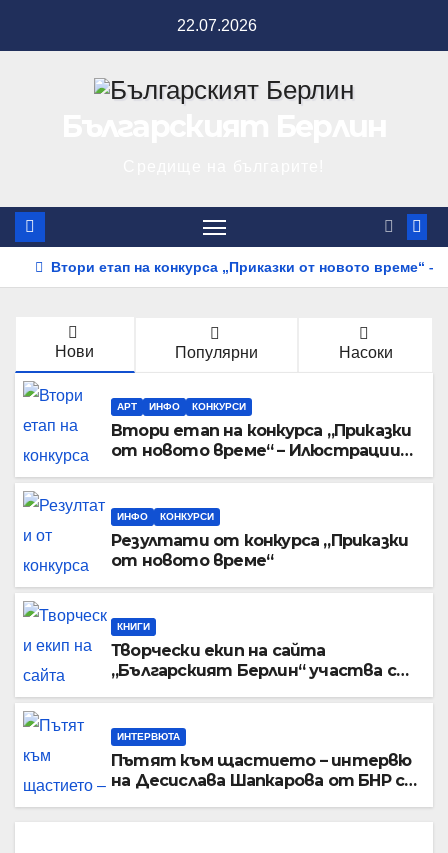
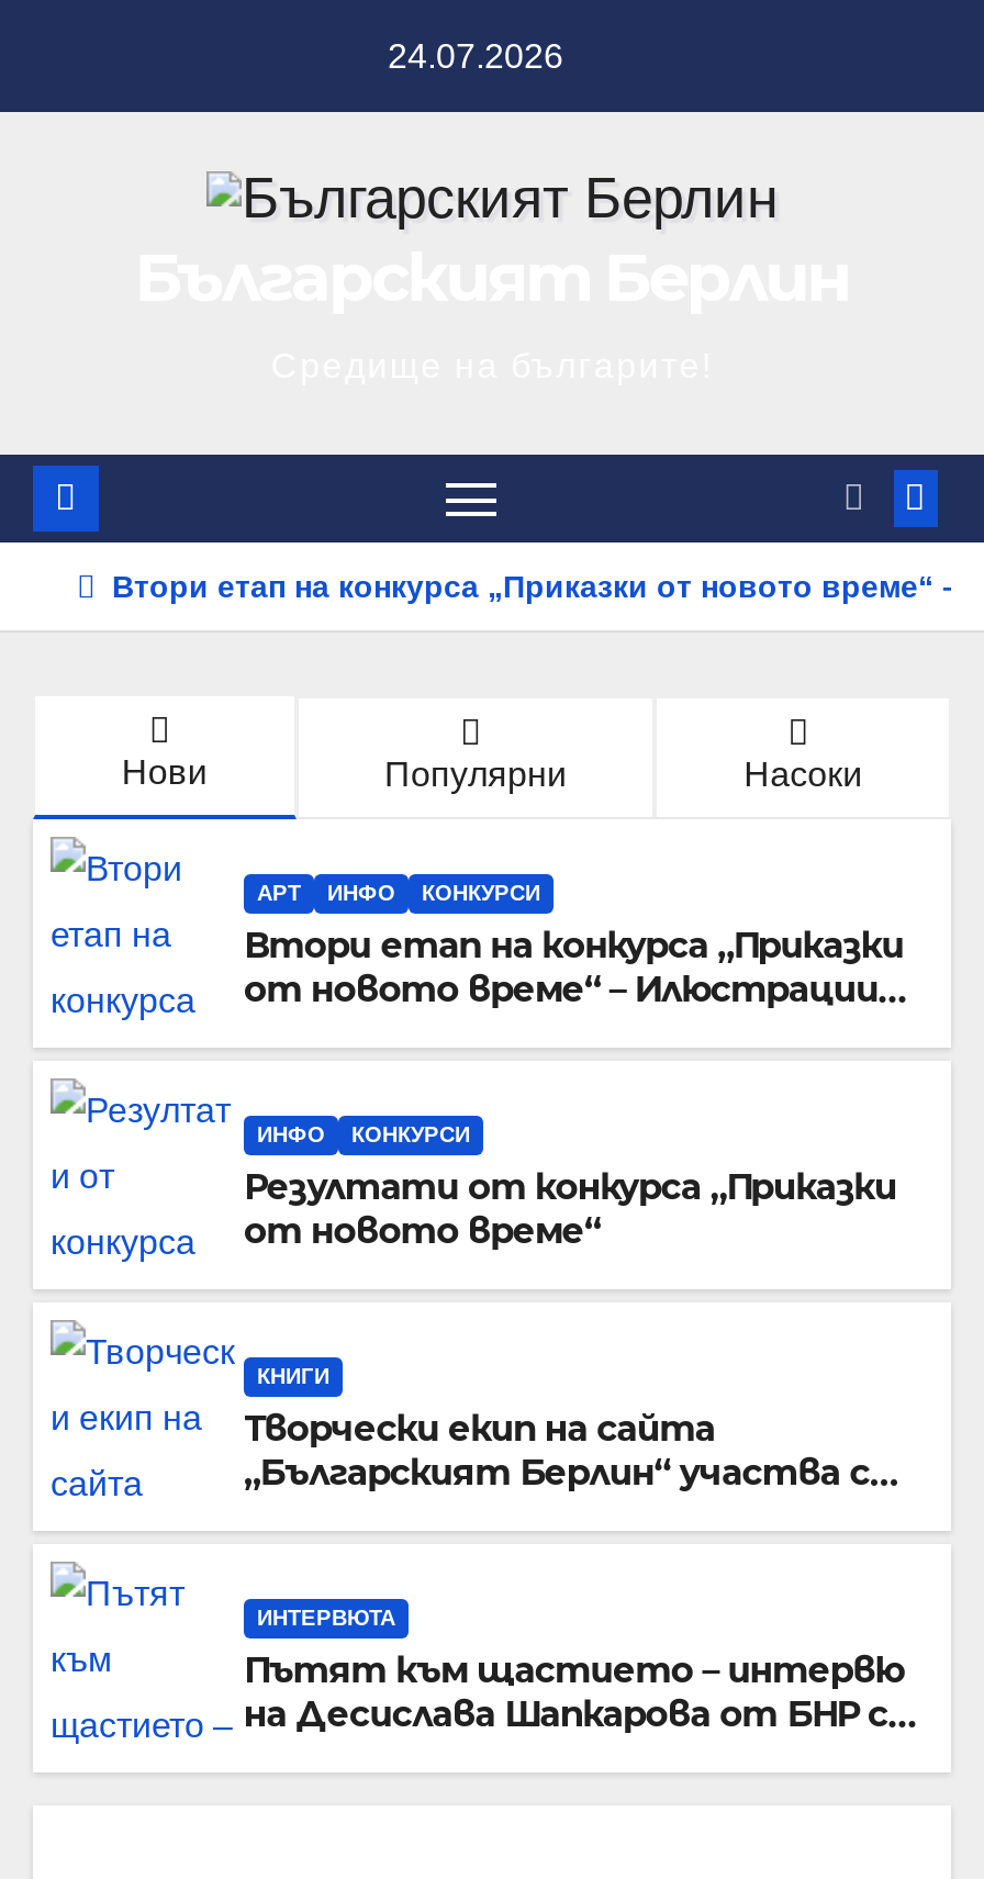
- 22.07.2026
+ 24.07.2026
